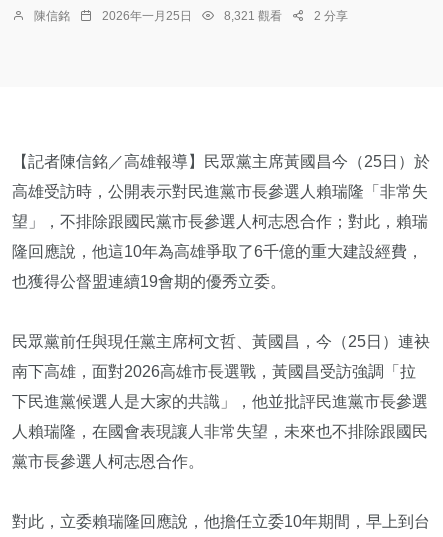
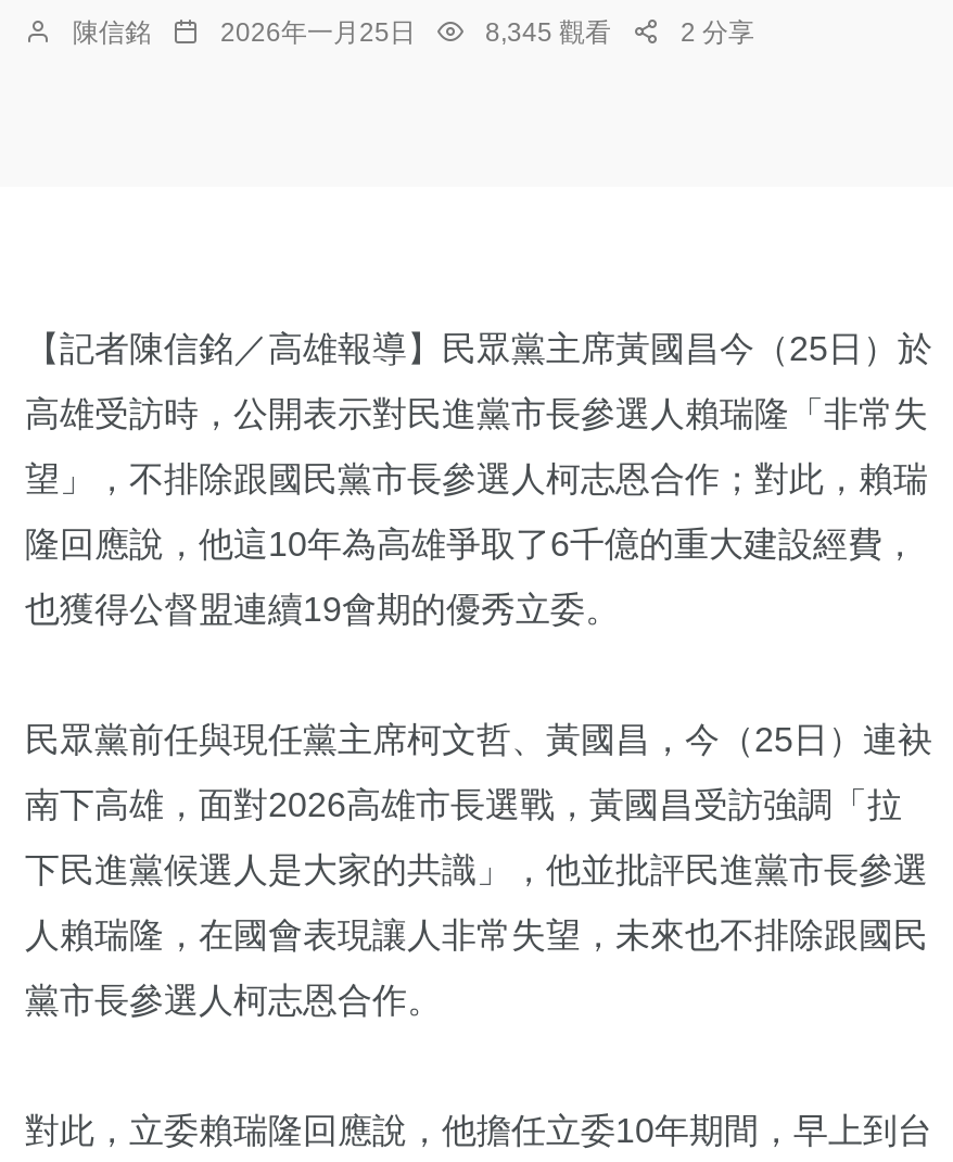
- 8,321 觀看
+ 8,345 觀看
